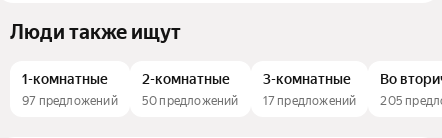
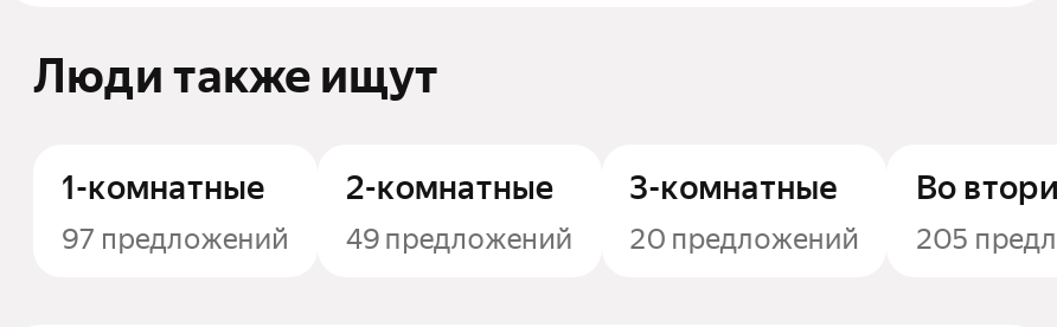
- 50 предложений
+ 49 предложений

- 17 предложений
+ 20 предложений
